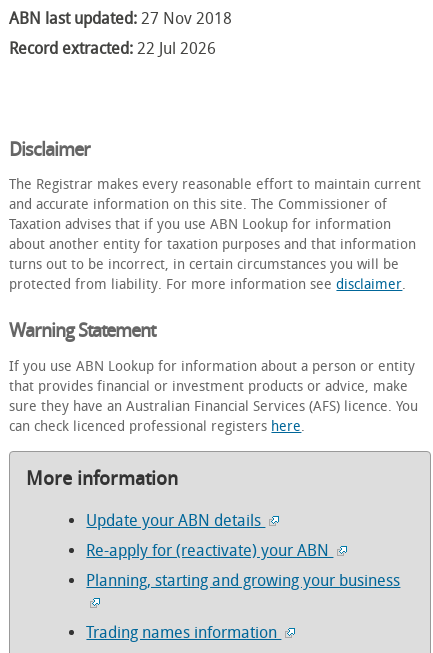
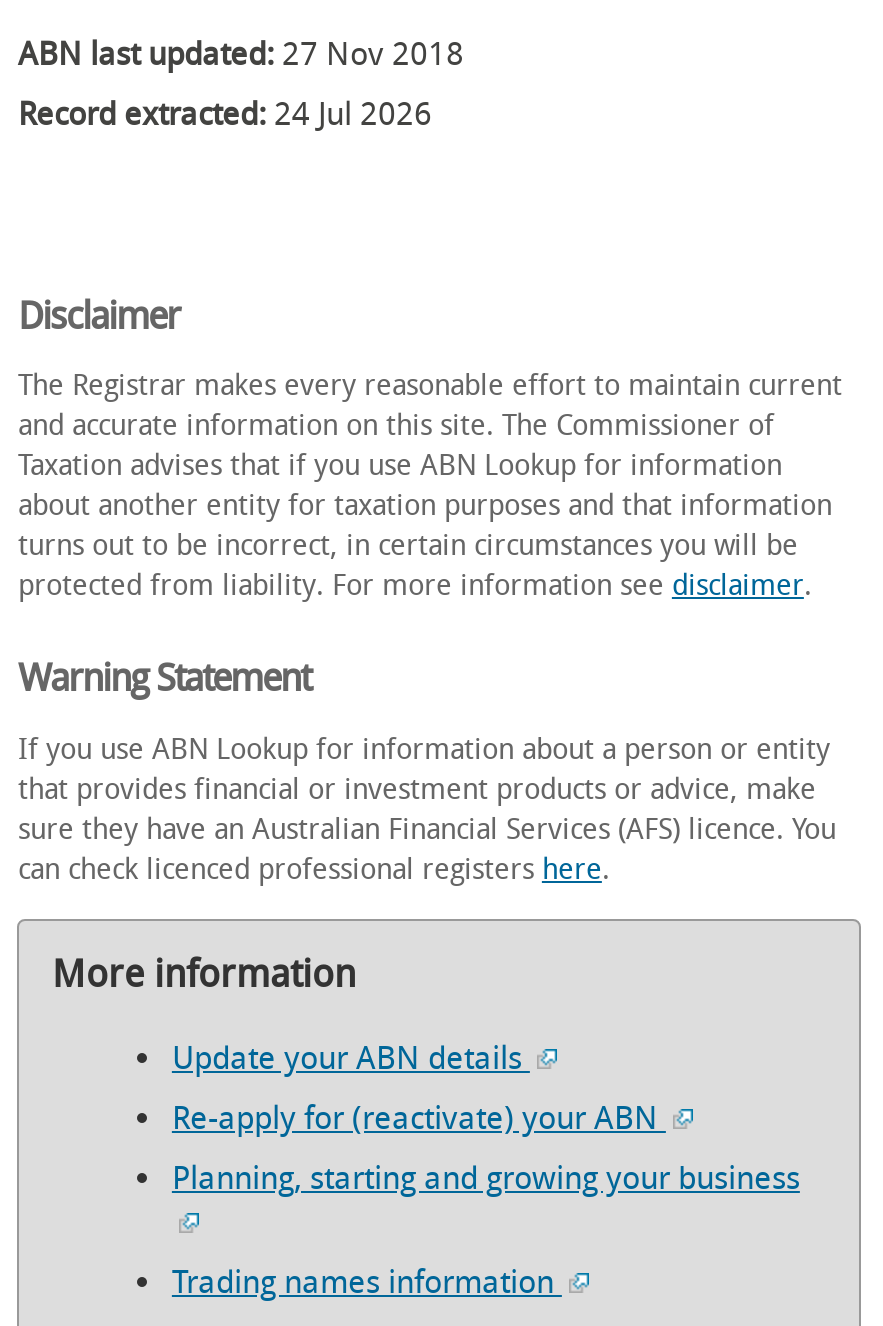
- Record extracted: 22 Jul 2026
+ Record extracted: 24 Jul 2026
